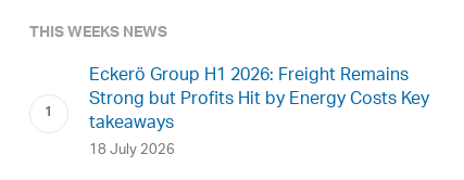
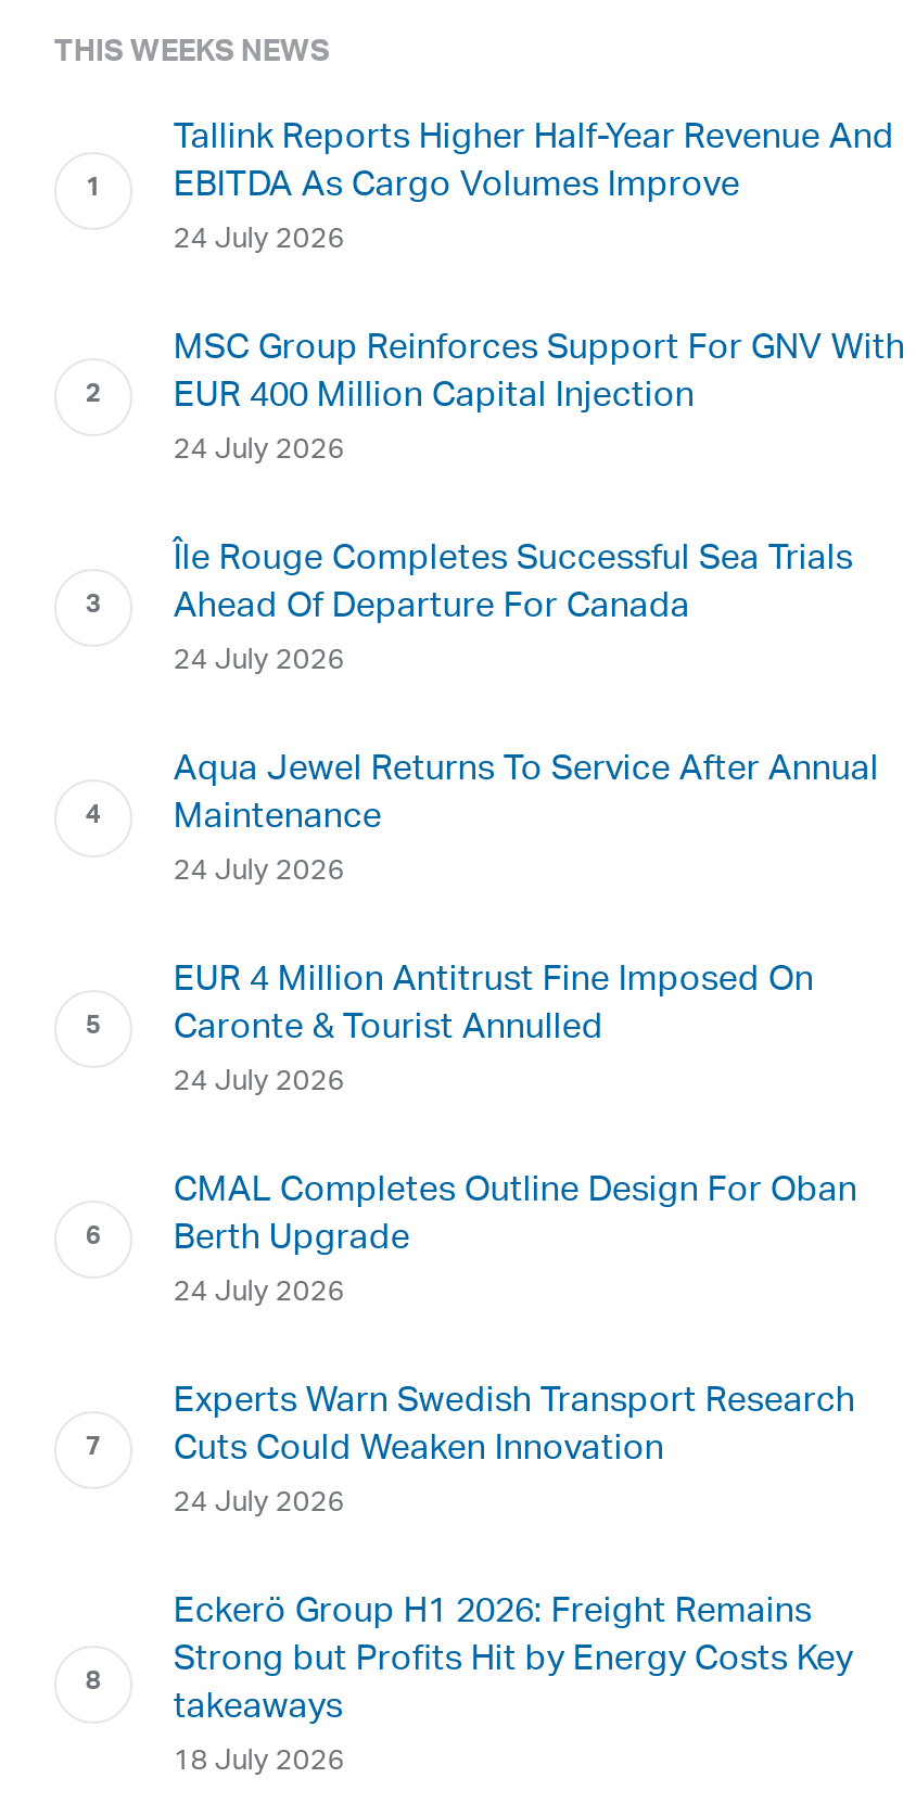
+ Tallink Reports Higher Half-Year Revenue And
+ EBITDA As Cargo Volumes Improve
+ 24 July 2026
+ MSC Group Reinforces Support For GNV With
+ EUR 400 Million Capital Injection
+ 24 July 2026
+ Île Rouge Completes Successful Sea Trials
+ Ahead Of Departure For Canada
+ 24 July 2026
+ Aqua Jewel Returns To Service After Annual
+ Maintenance
+ 24 July 2026
+ EUR 4 Million Antitrust Fine Imposed On
+ Caronte & Tourist Annulled
+ 24 July 2026
+ CMAL Completes Outline Design For Oban
+ Berth Upgrade
+ 24 July 2026
+ Experts Warn Swedish Transport Research
+ Cuts Could Weaken Innovation
+ 24 July 2026
